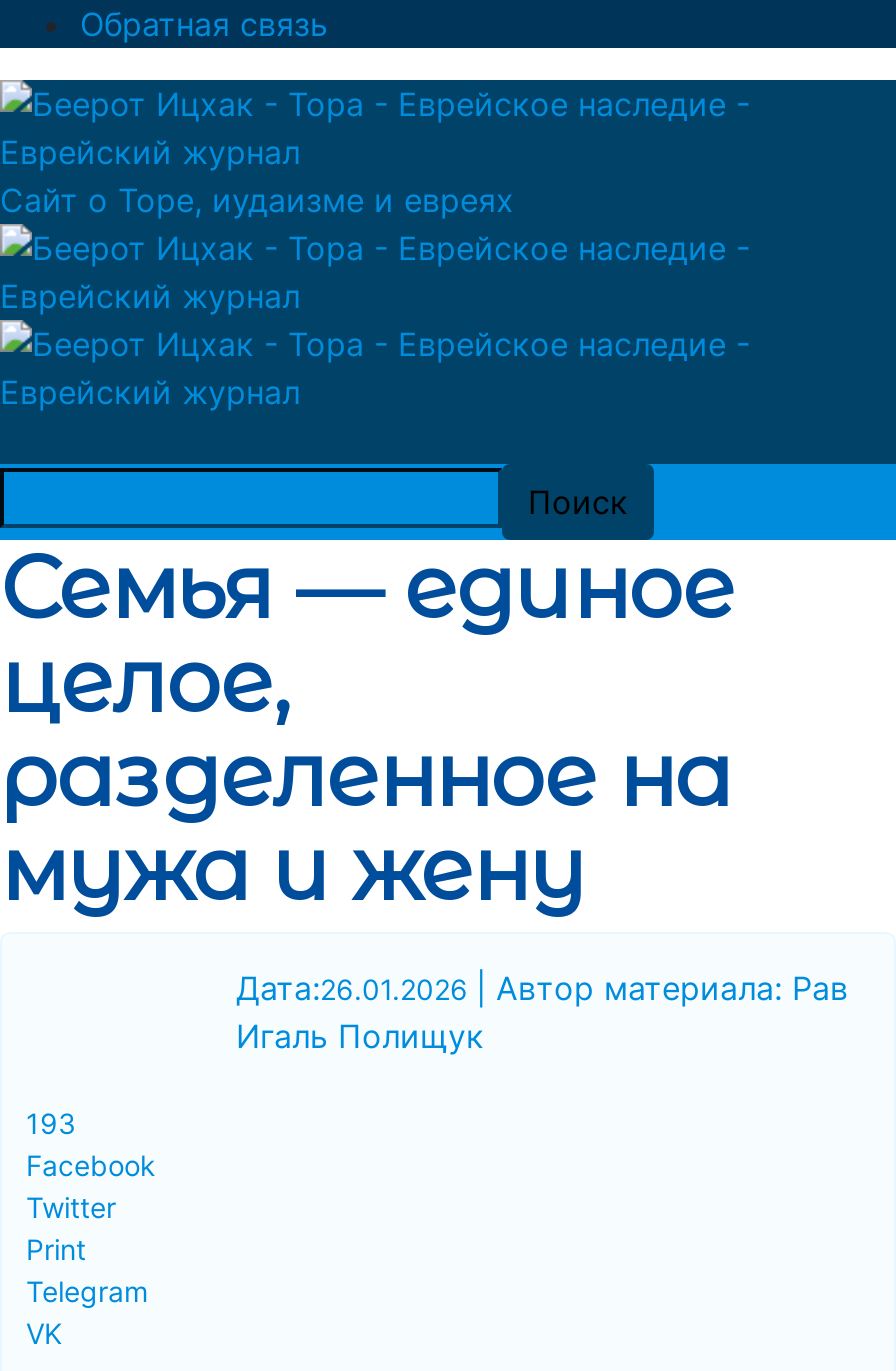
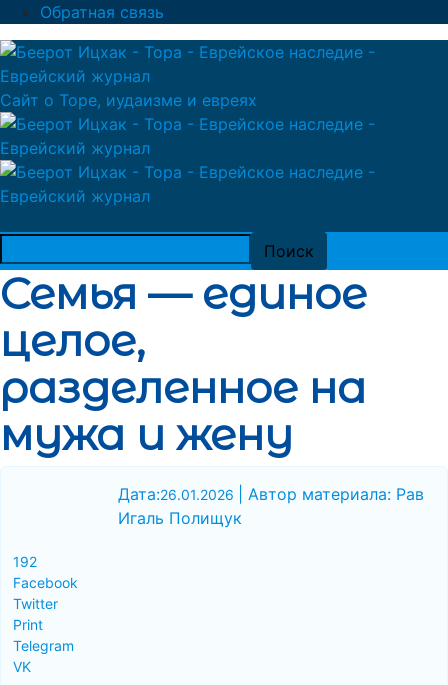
- 193
+ 192
